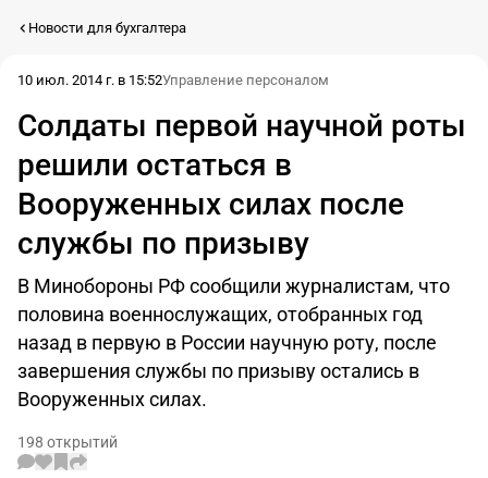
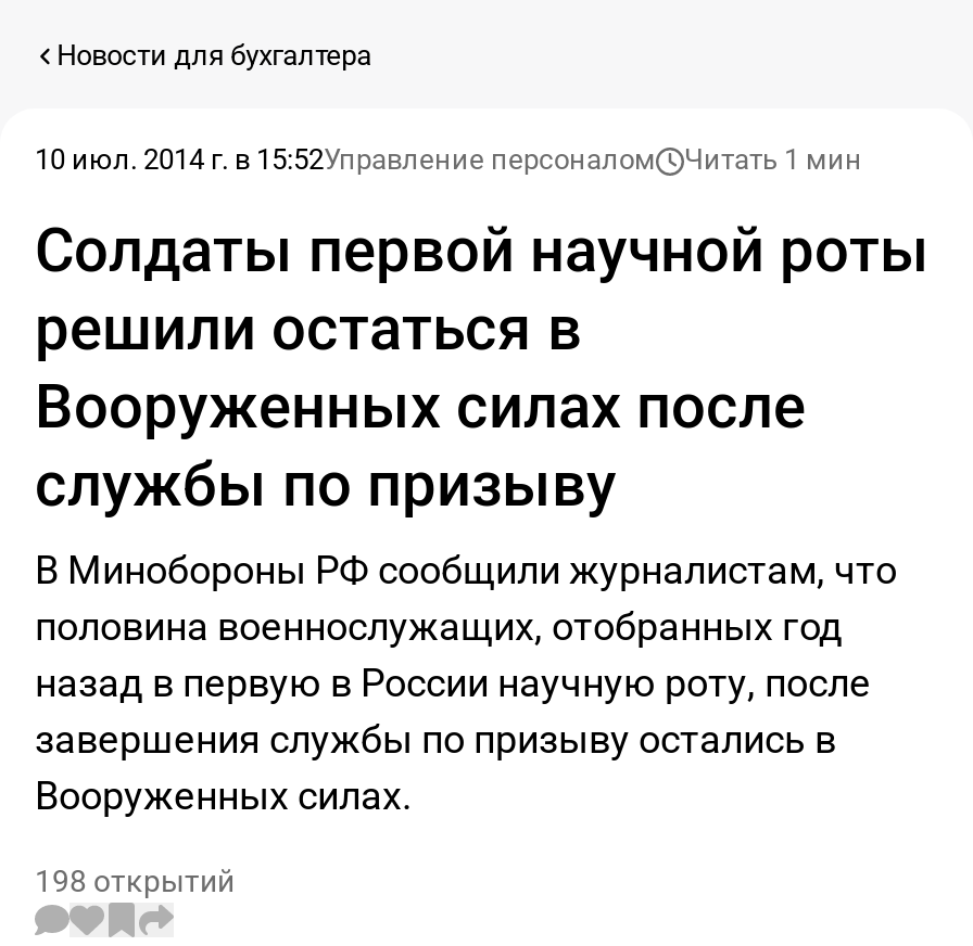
+ Читать 1 мин
